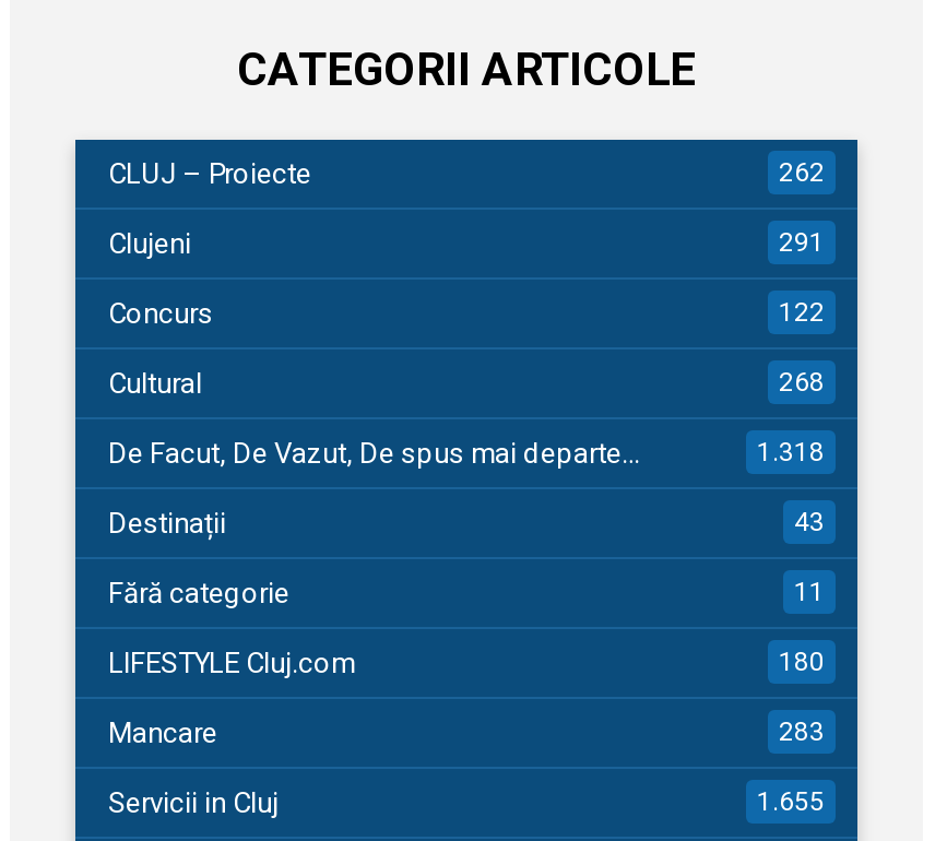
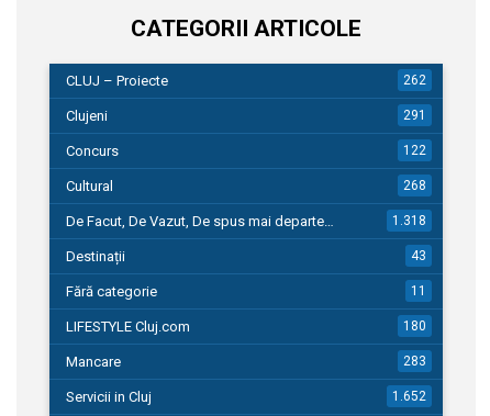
- 1.655
+ 1.652
